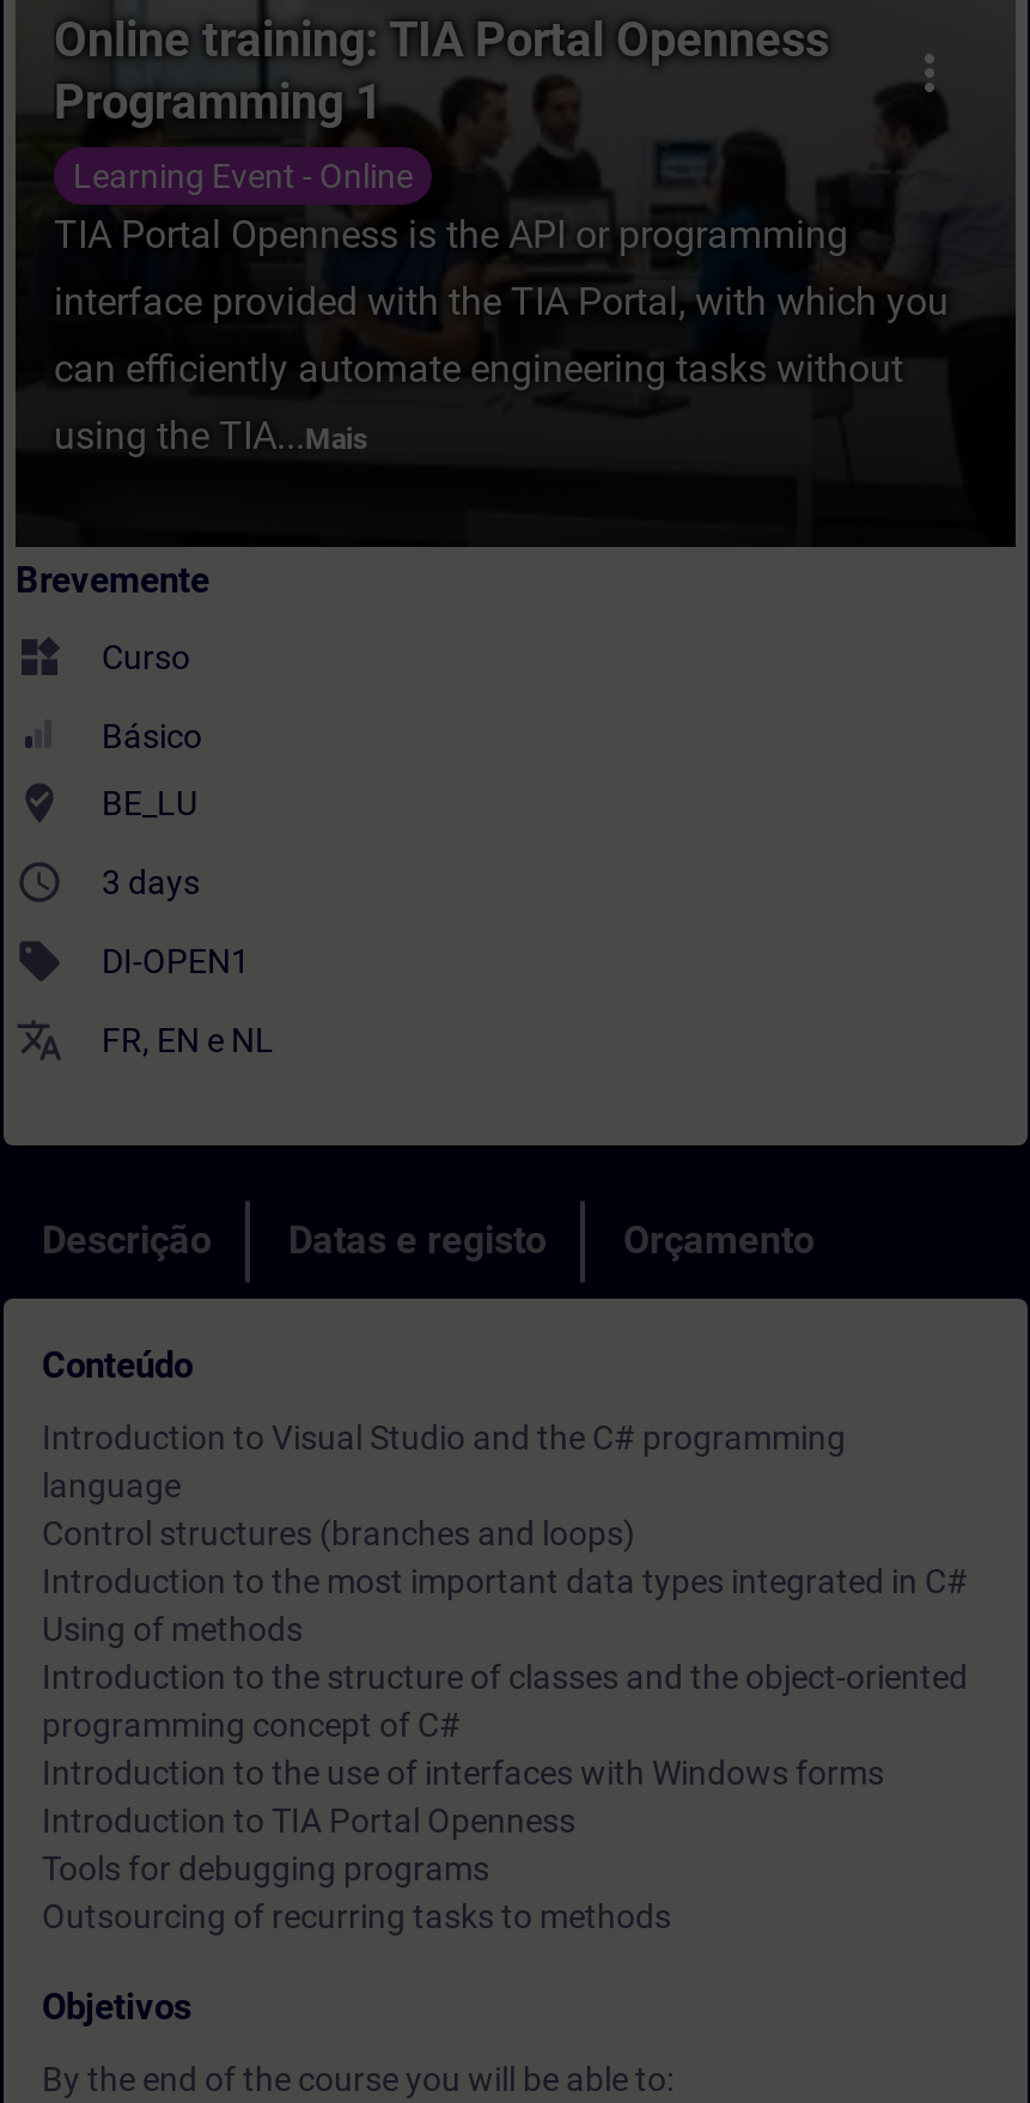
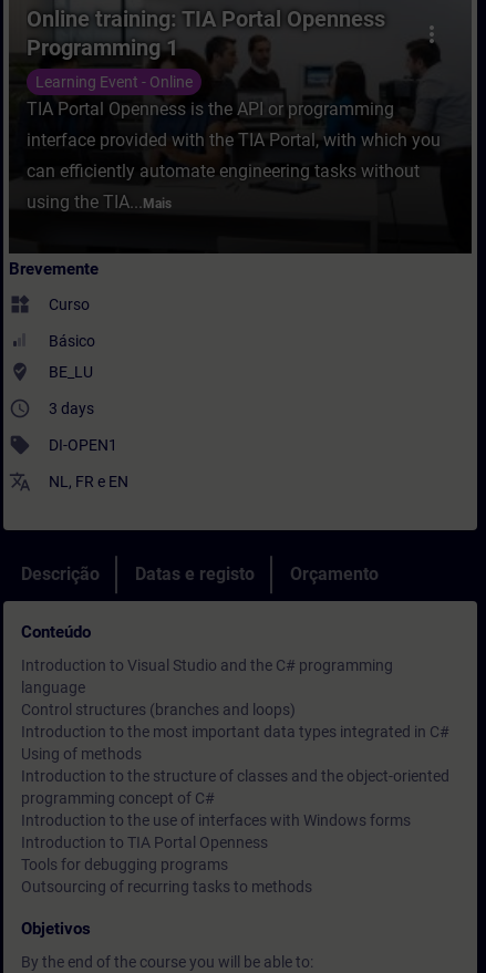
- FR, EN e NL
+ NL, FR e EN
